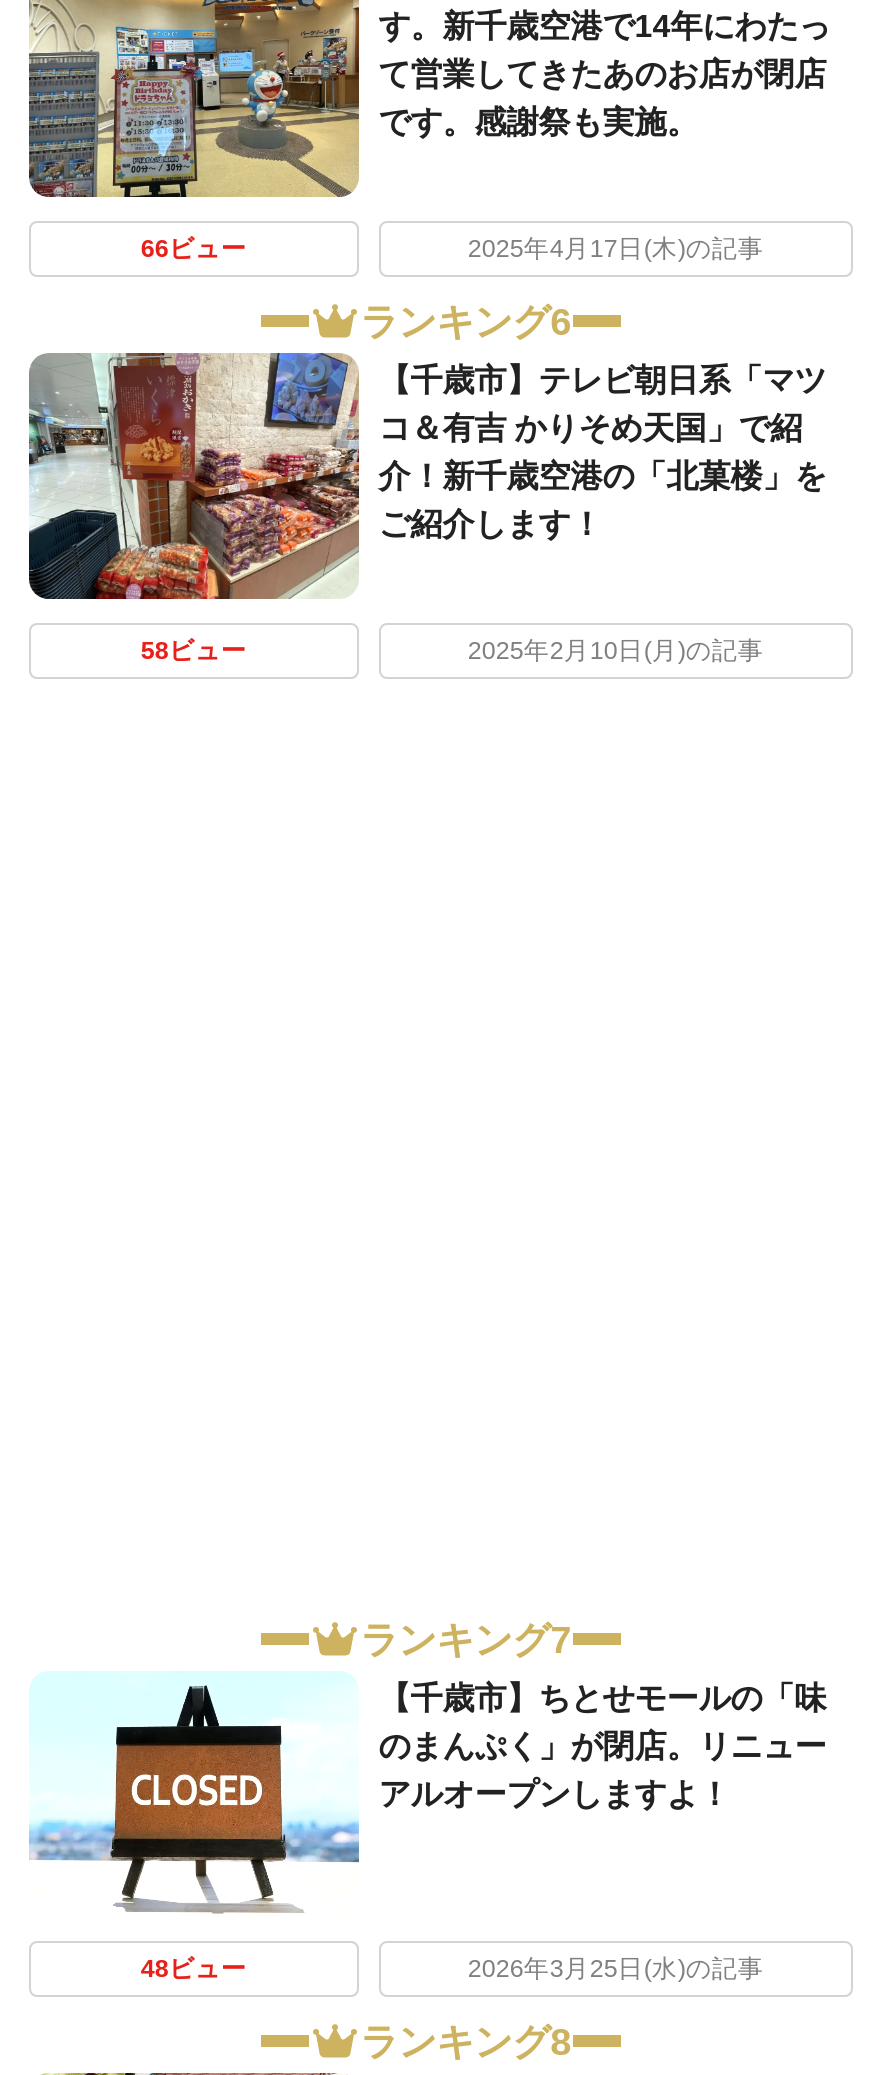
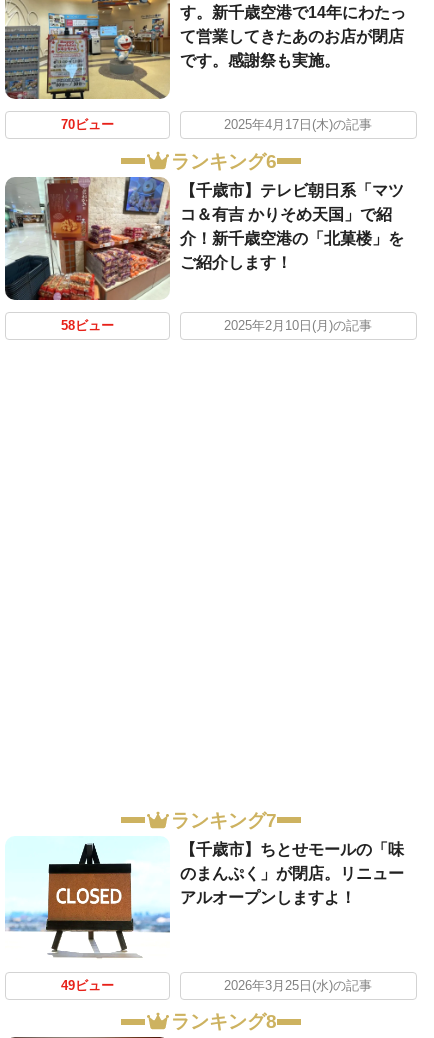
- 66ビュー
+ 70ビュー

- 48ビュー
+ 49ビュー
